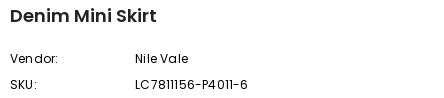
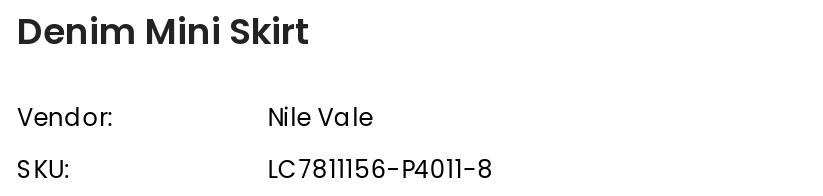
- LC7811156-P4011-6
+ LC7811156-P4011-8
